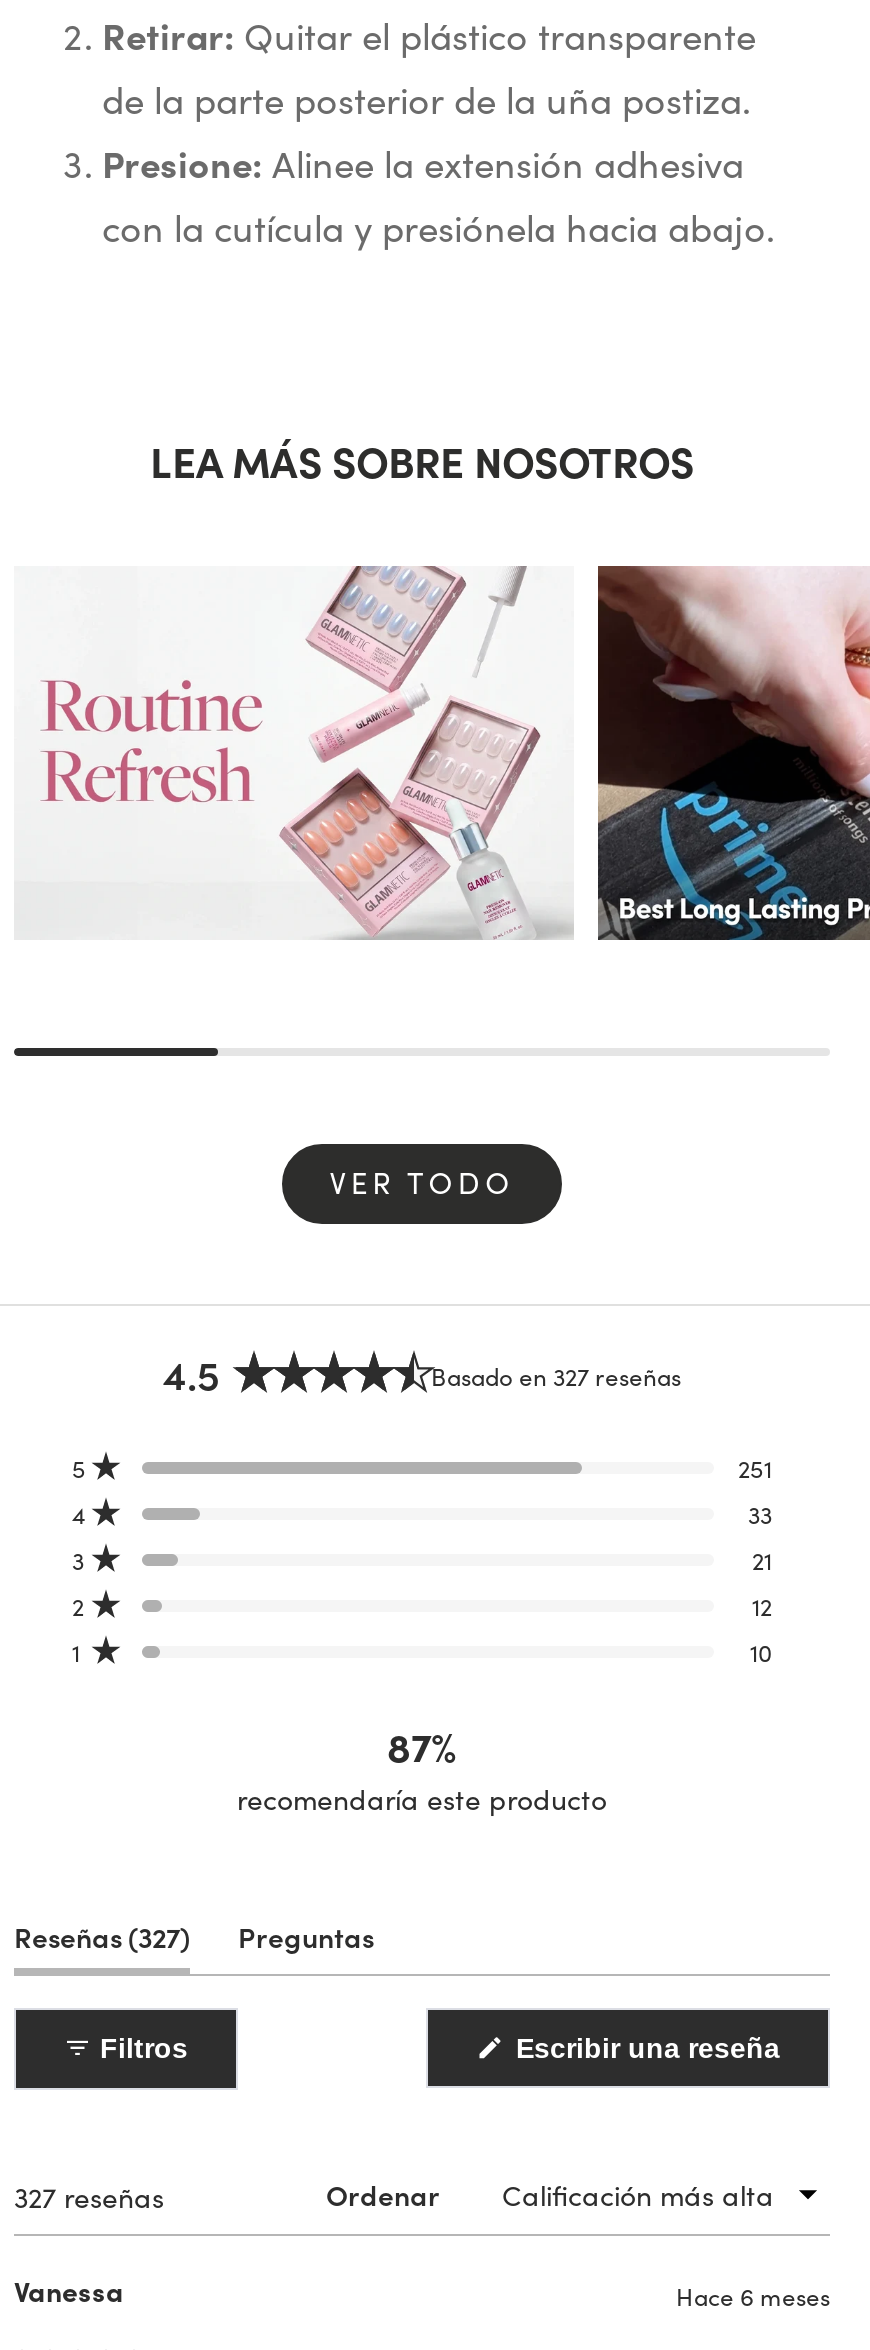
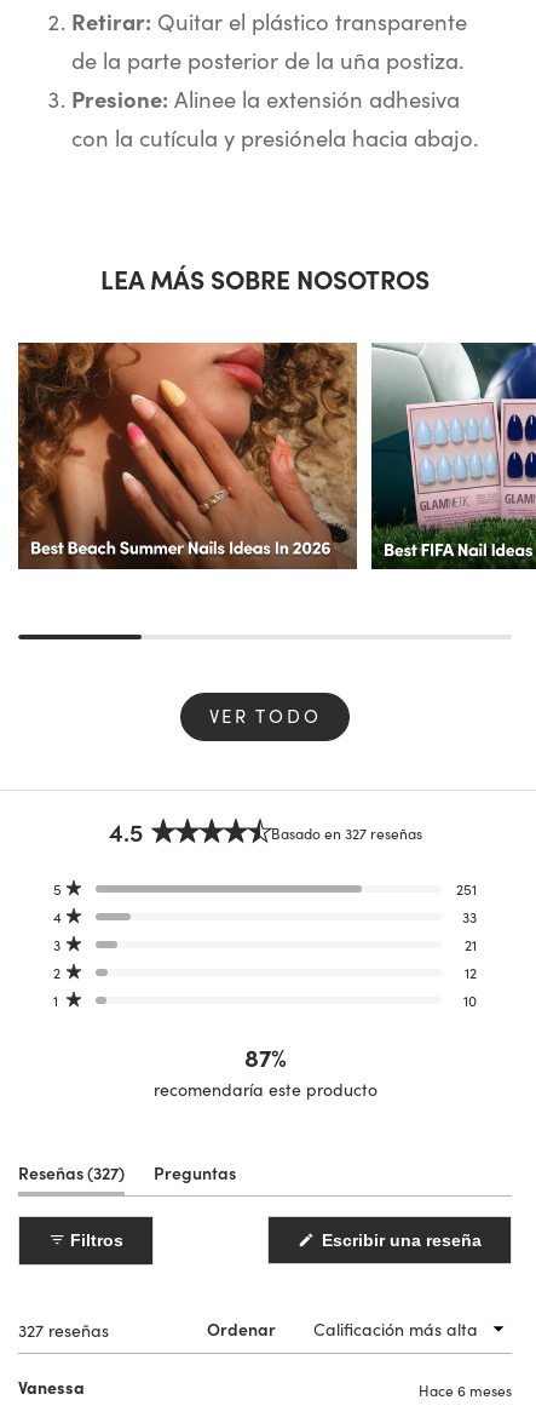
- [image]
+ [image]

- [image]
+ [image]
